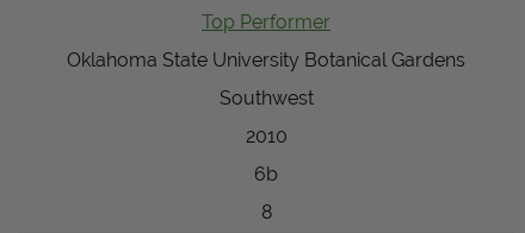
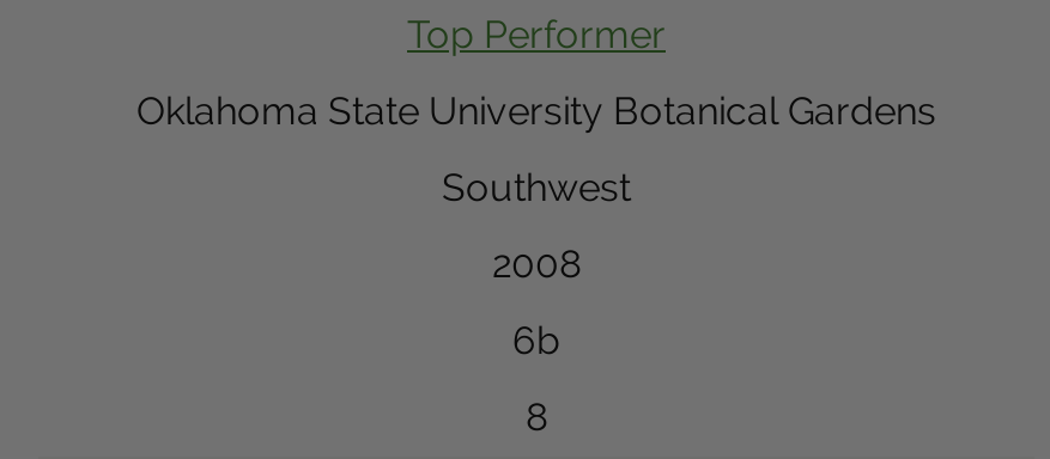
- 2010
+ 2008
